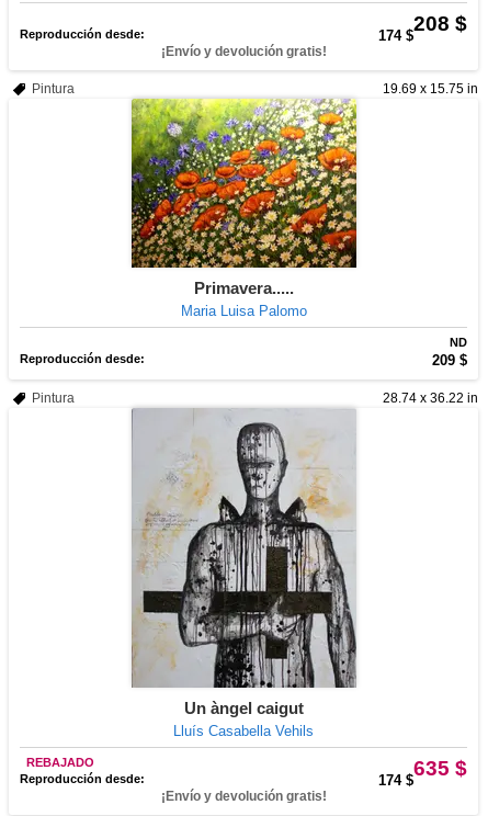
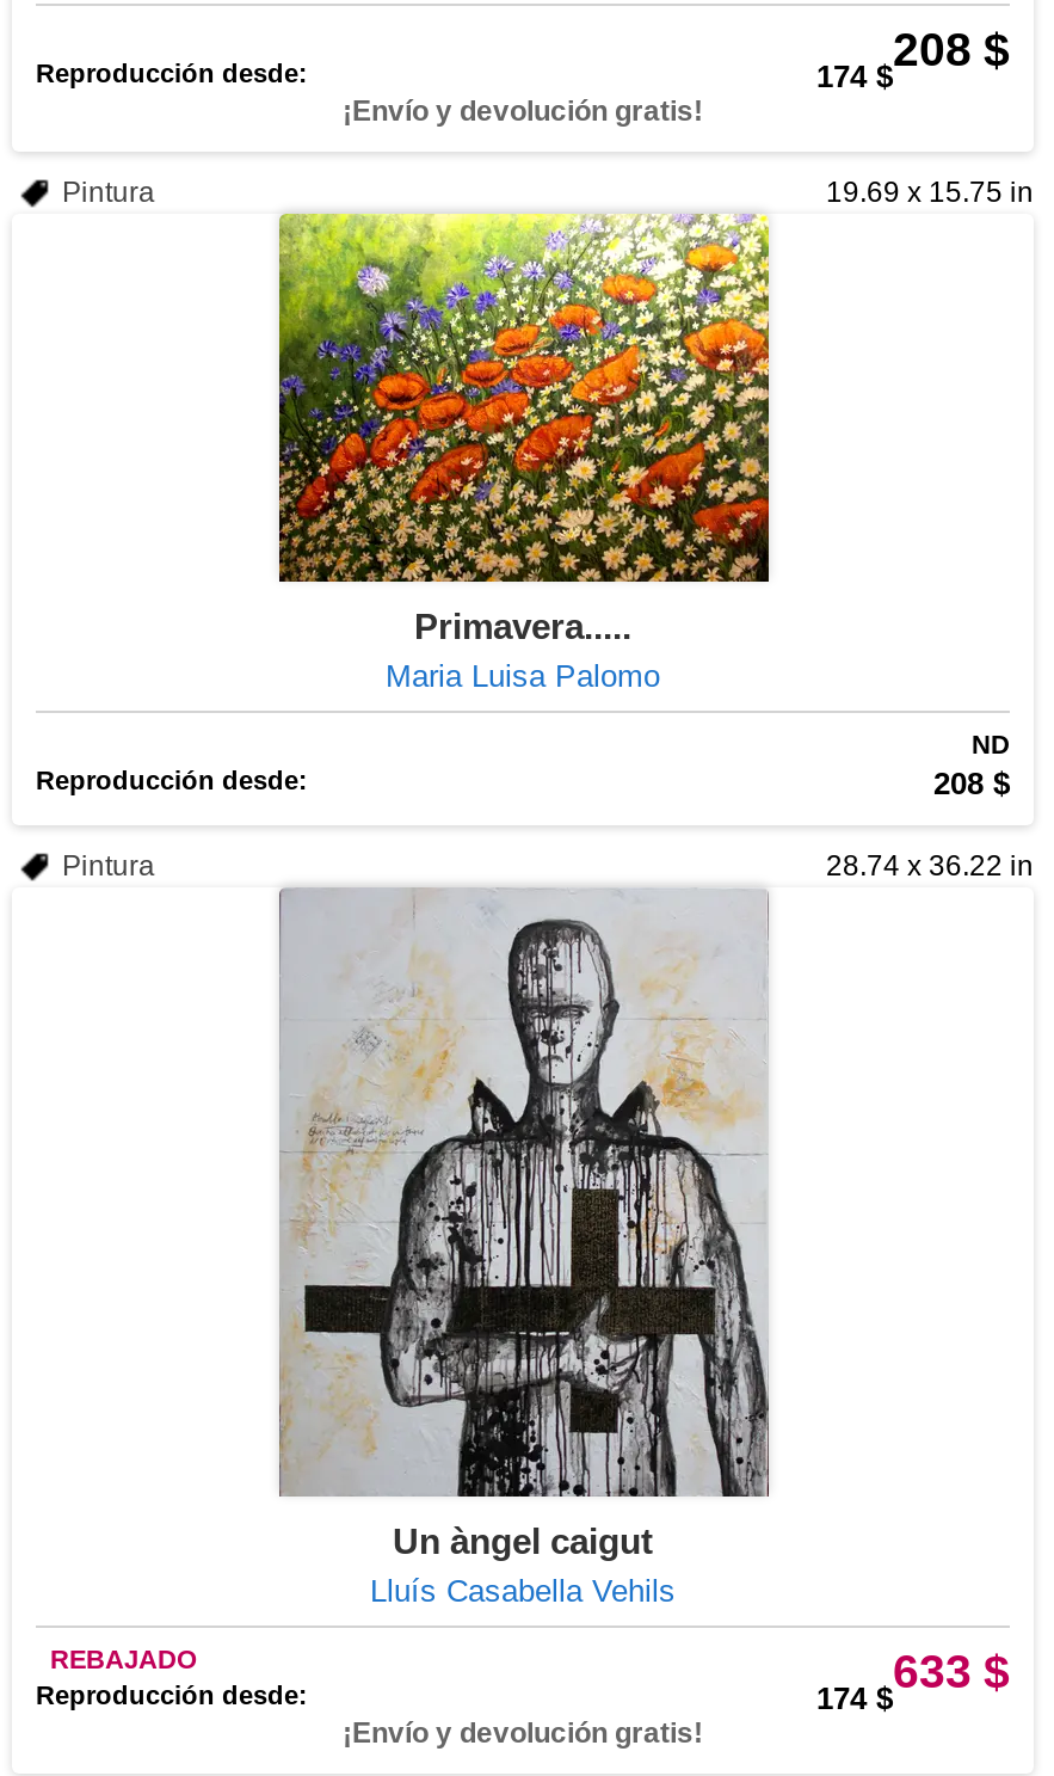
- 209 $
+ 208 $

- 635 $
+ 633 $
